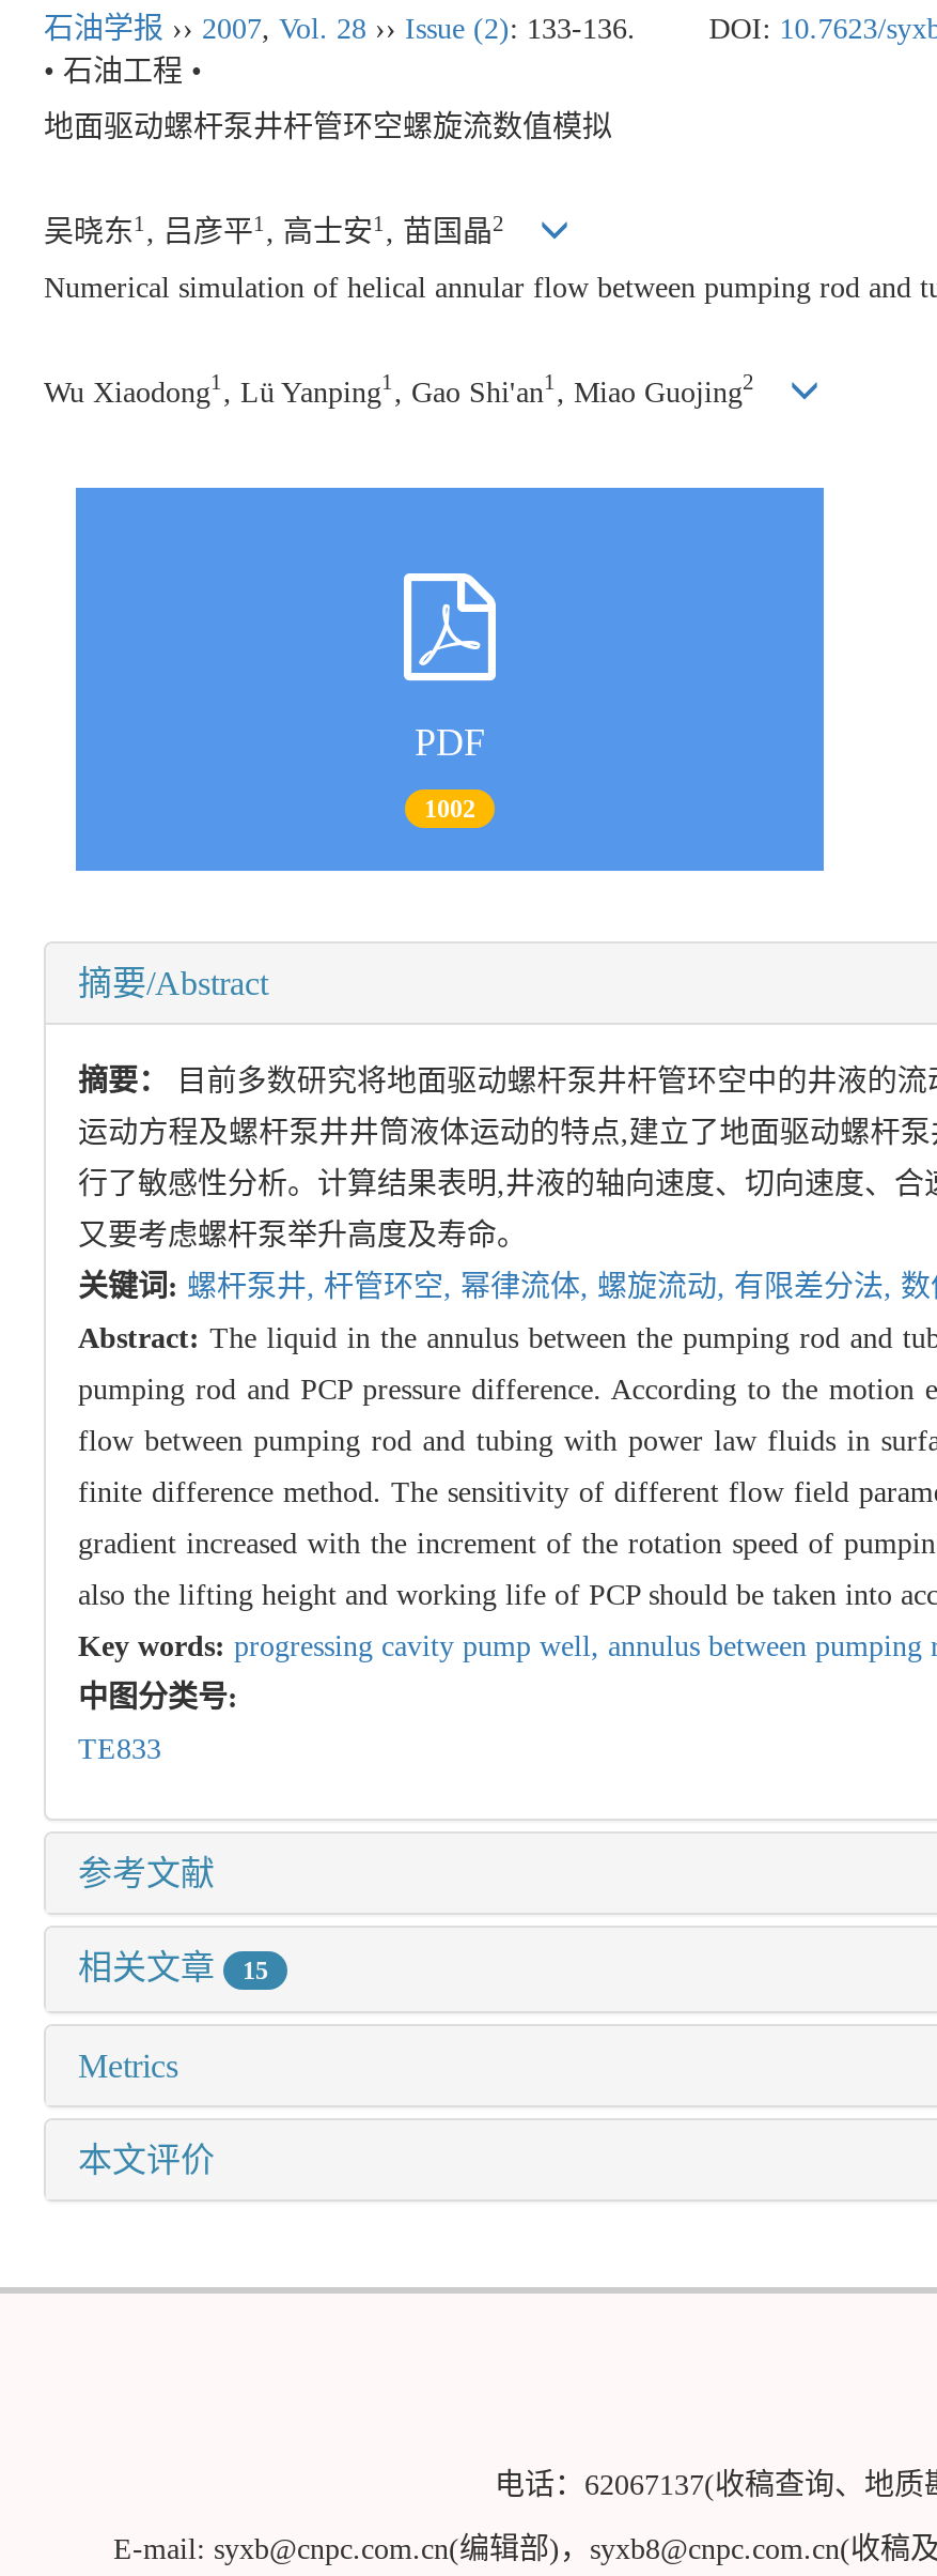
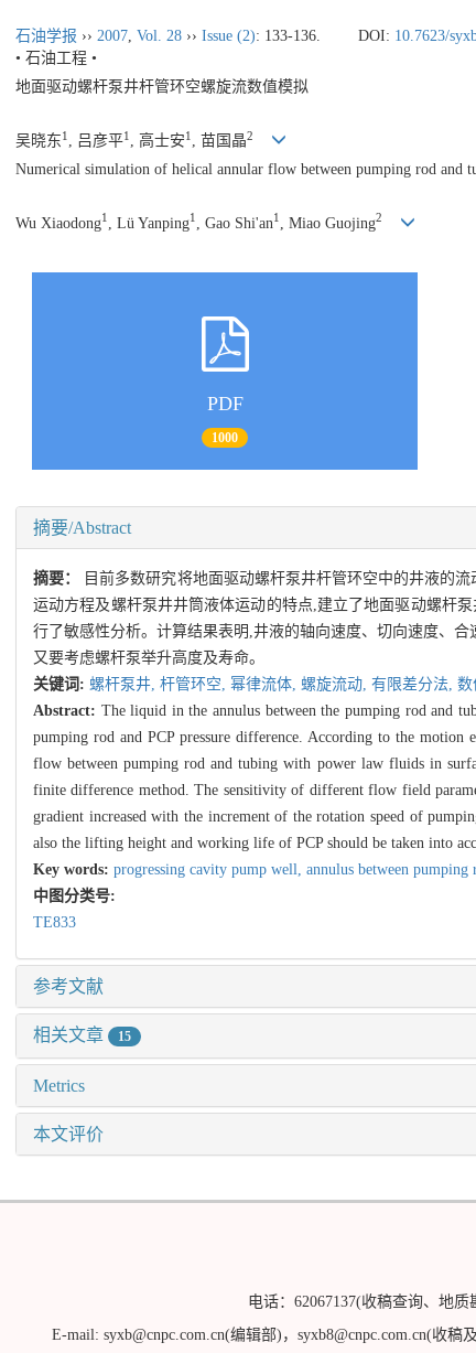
- 1002
+ 1000
